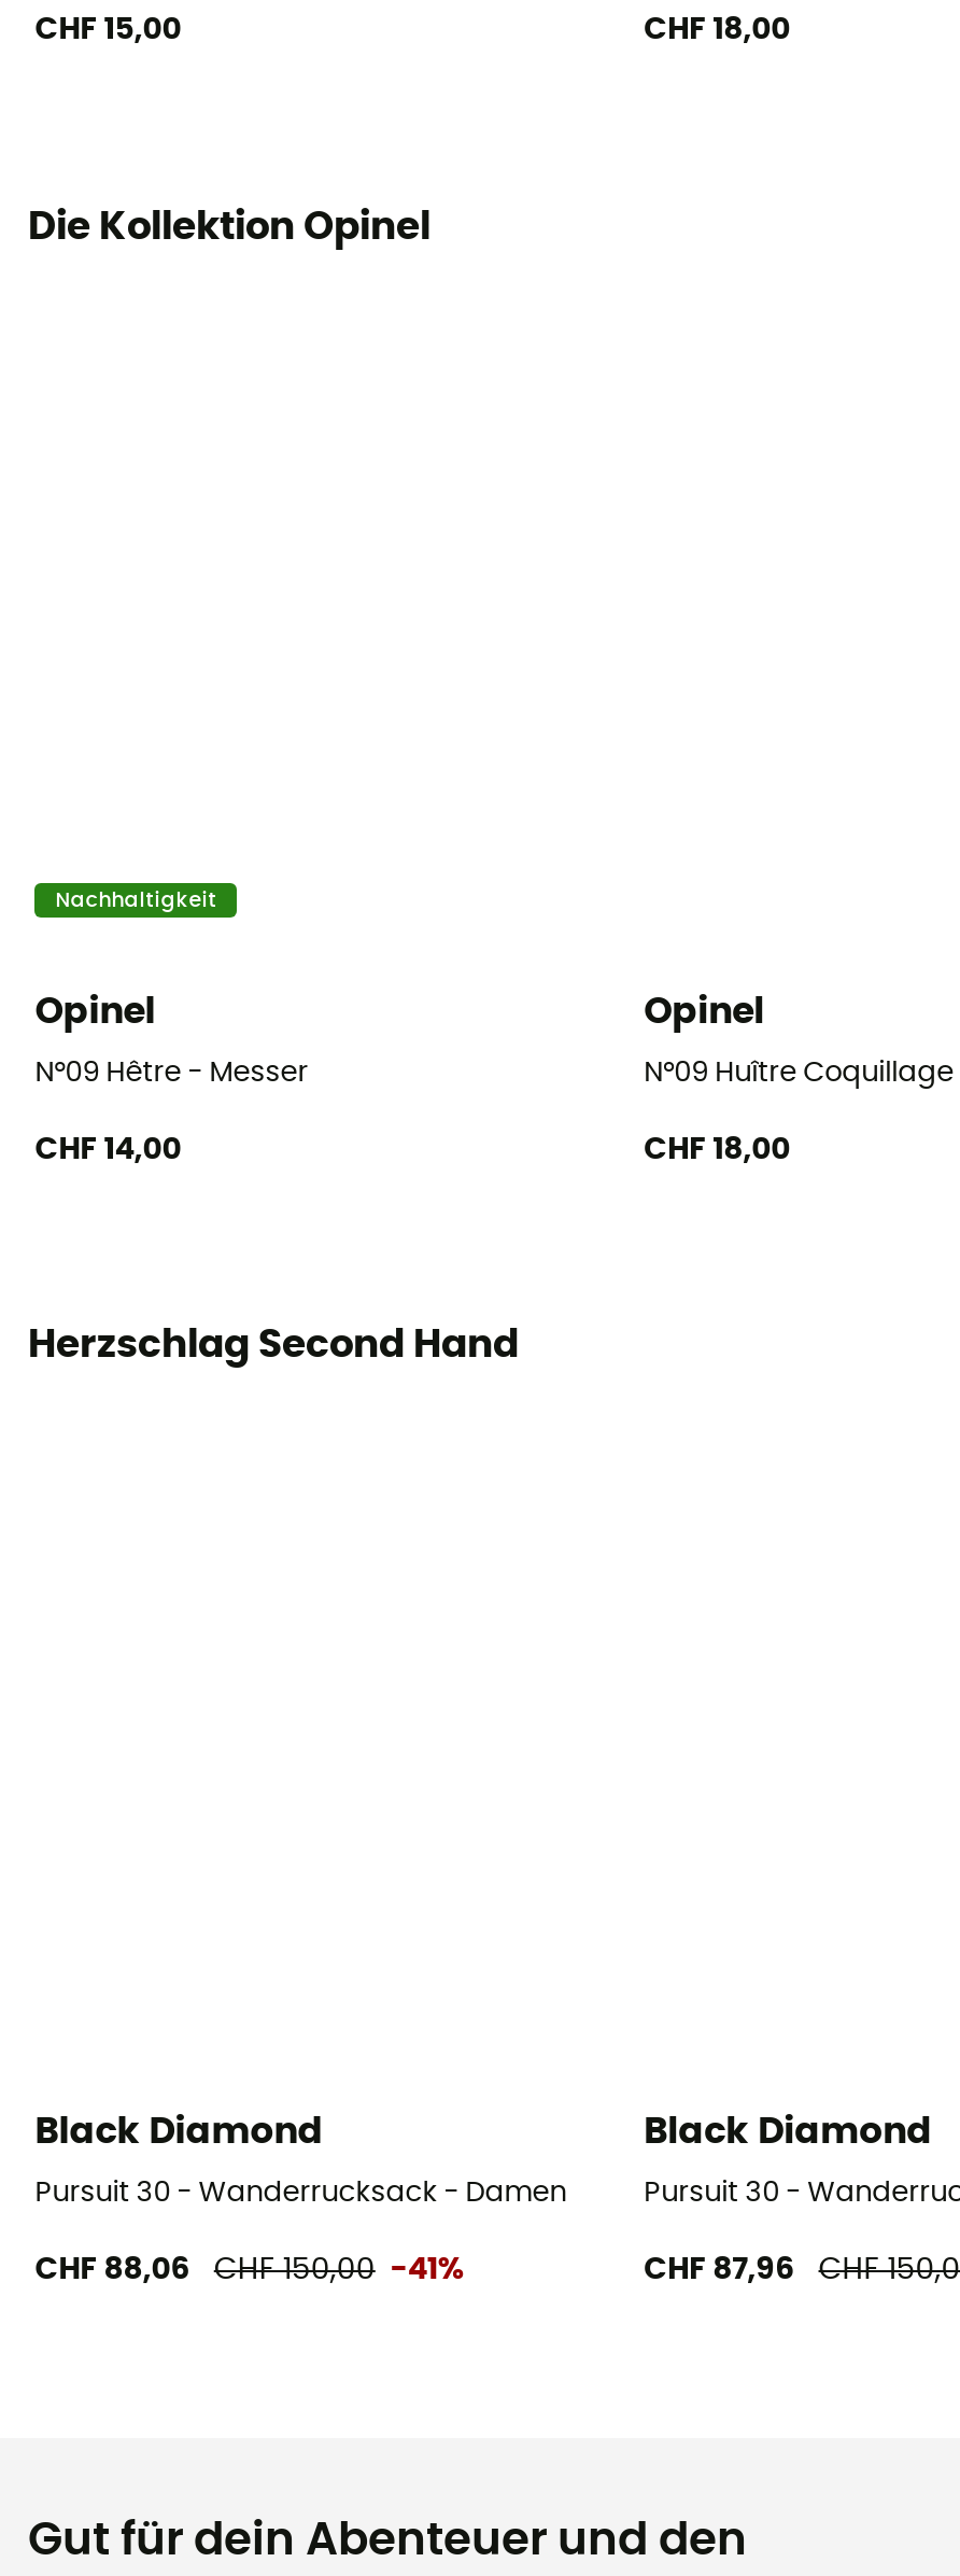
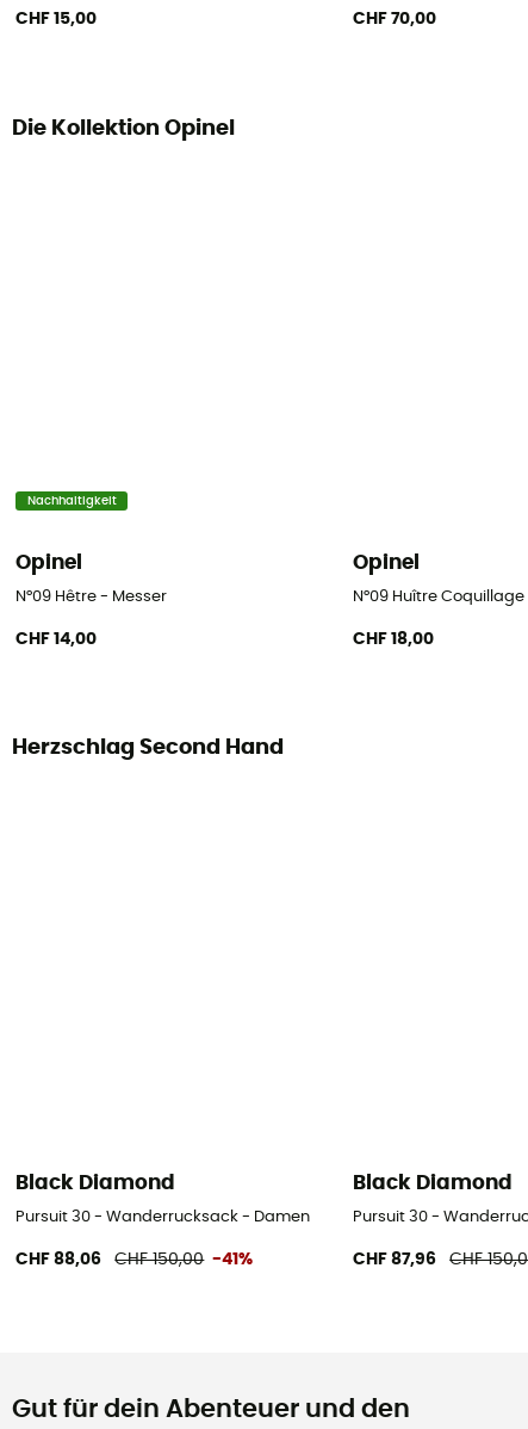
- CHF 18,00
+ CHF 70,00
